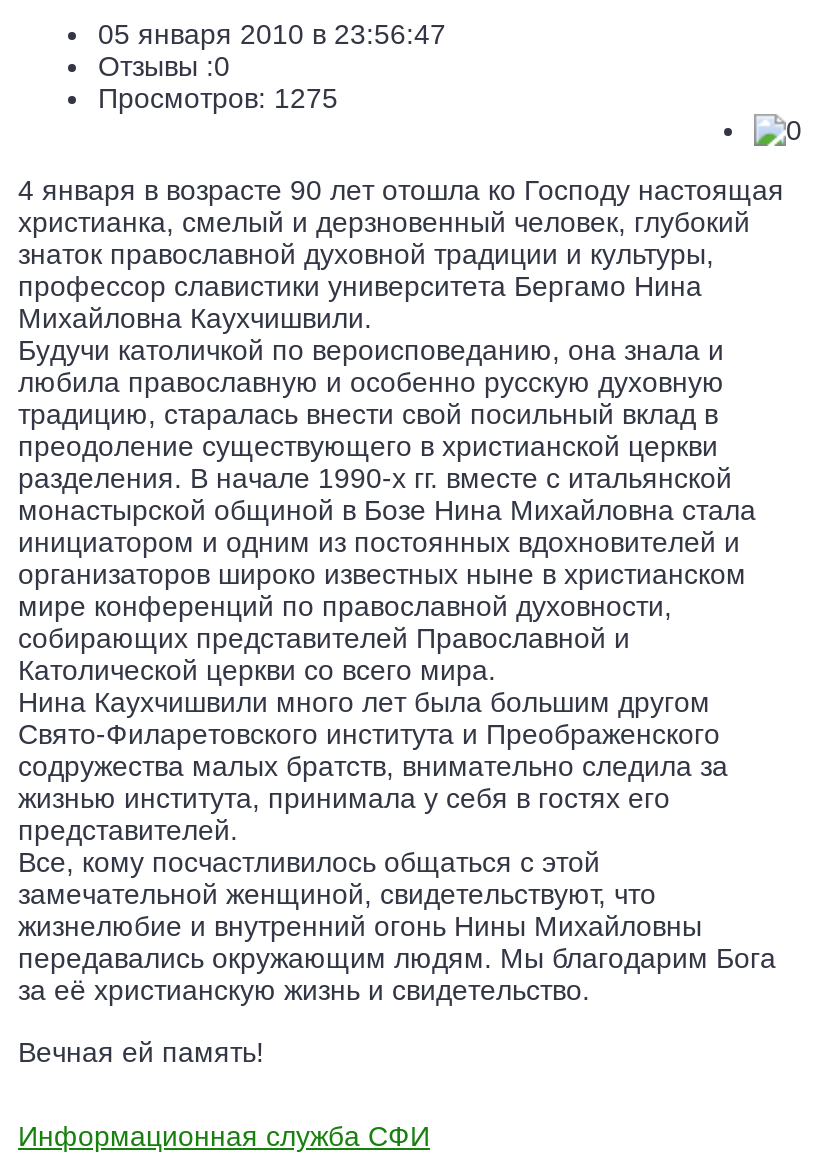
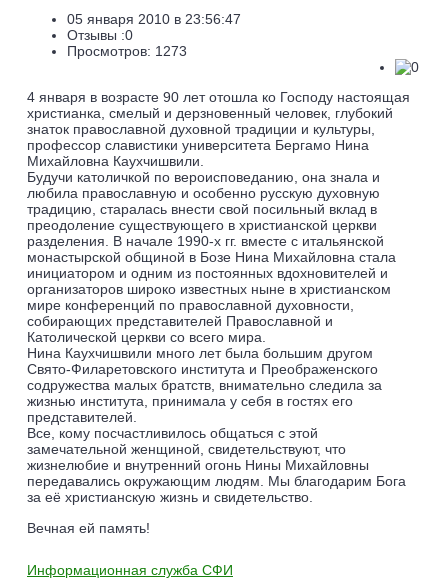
- Просмотров: 1275
+ Просмотров: 1273
